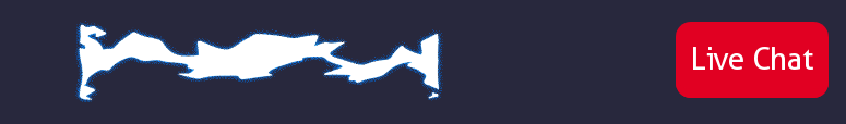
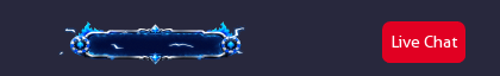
- [image]
+ [image]
